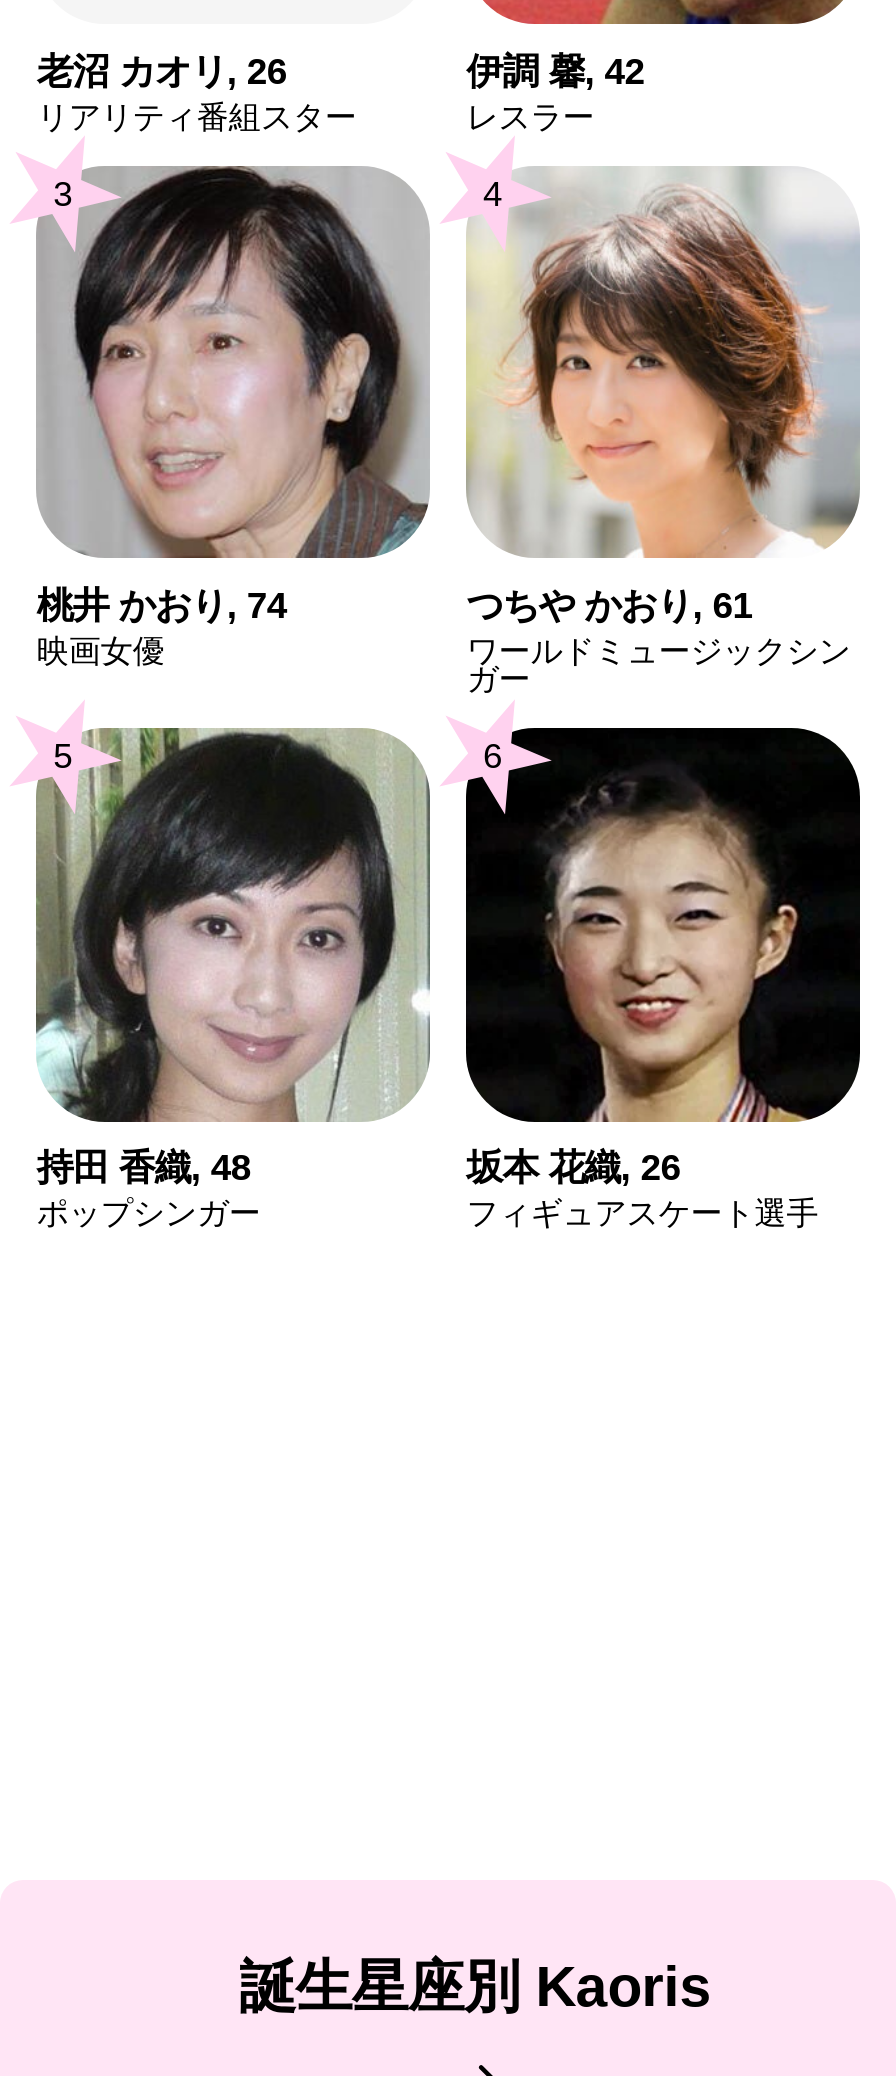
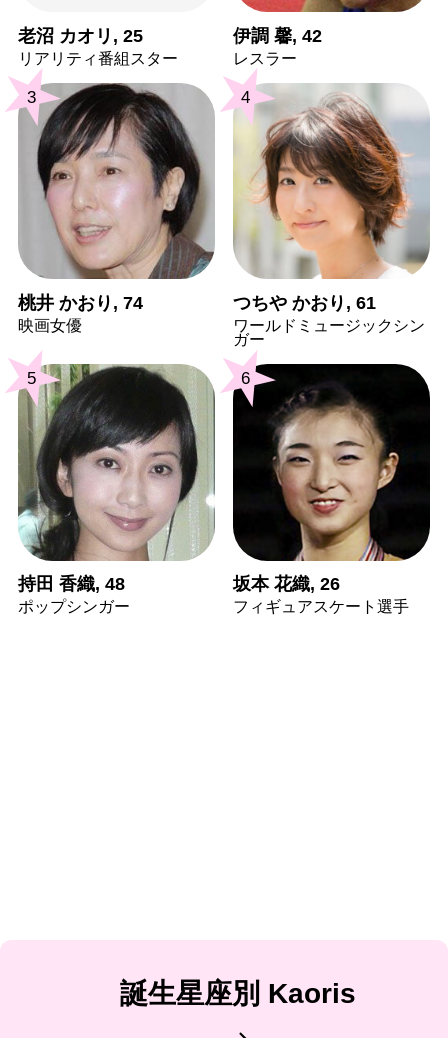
- 老沼 カオリ, 26
+ 老沼 カオリ, 25
